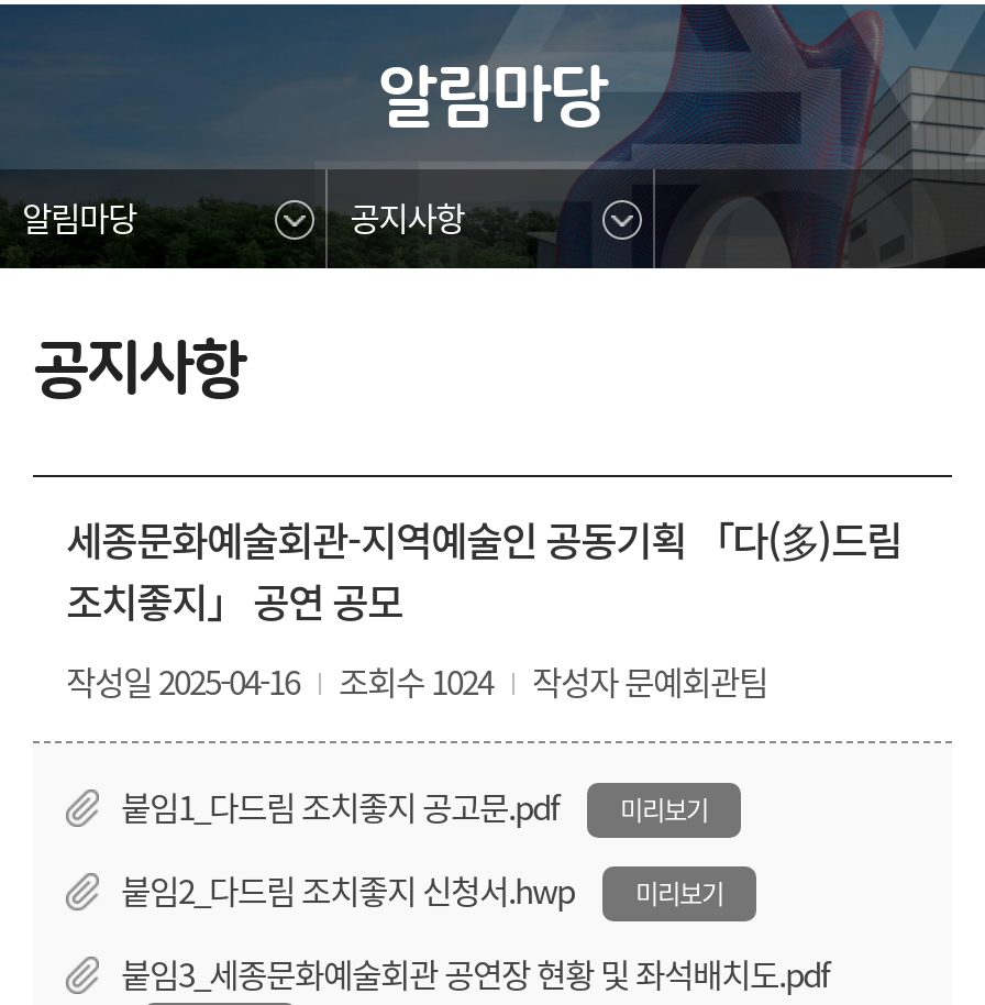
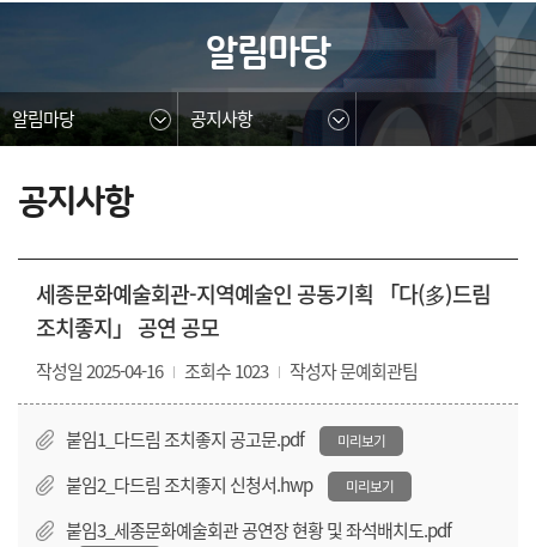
- 작성일 2025-04-16 조회수 1024 작성자 문예회관팀
+ 작성일 2025-04-16 조회수 1023 작성자 문예회관팀
